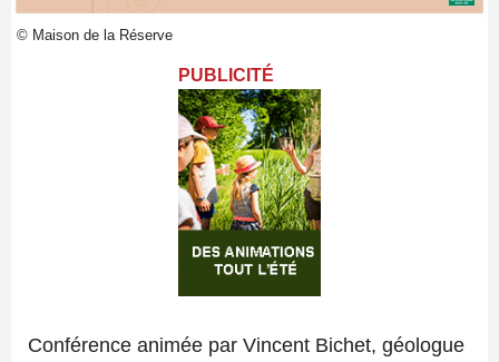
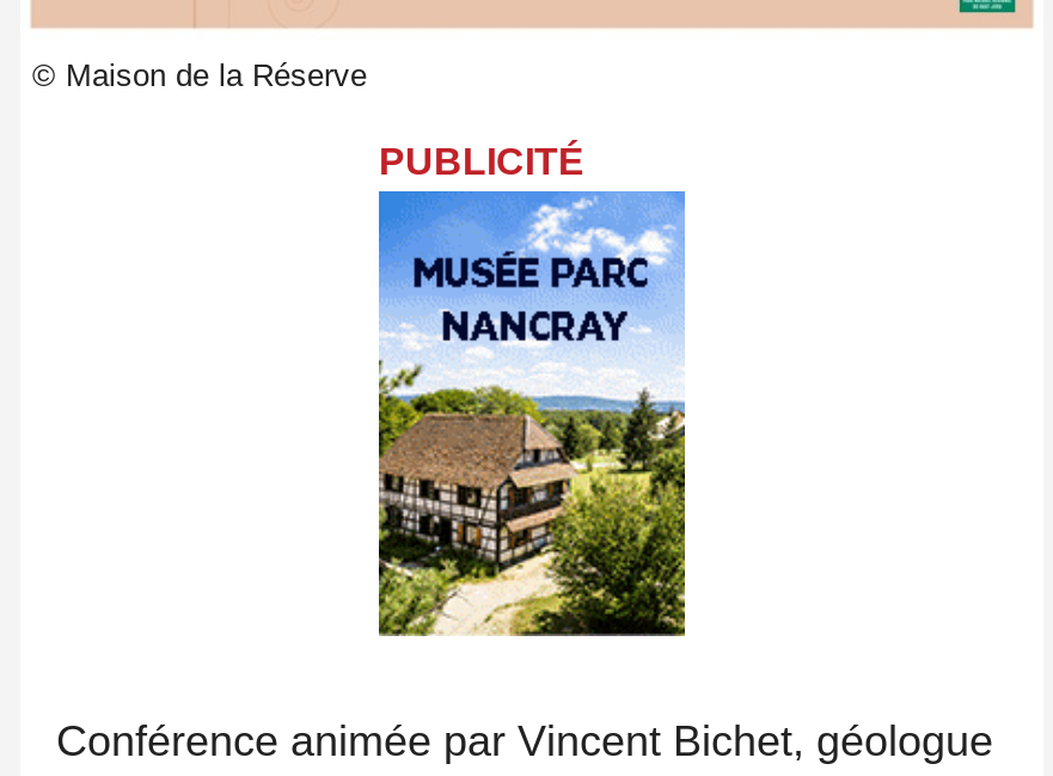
- [image]
+ [image]
